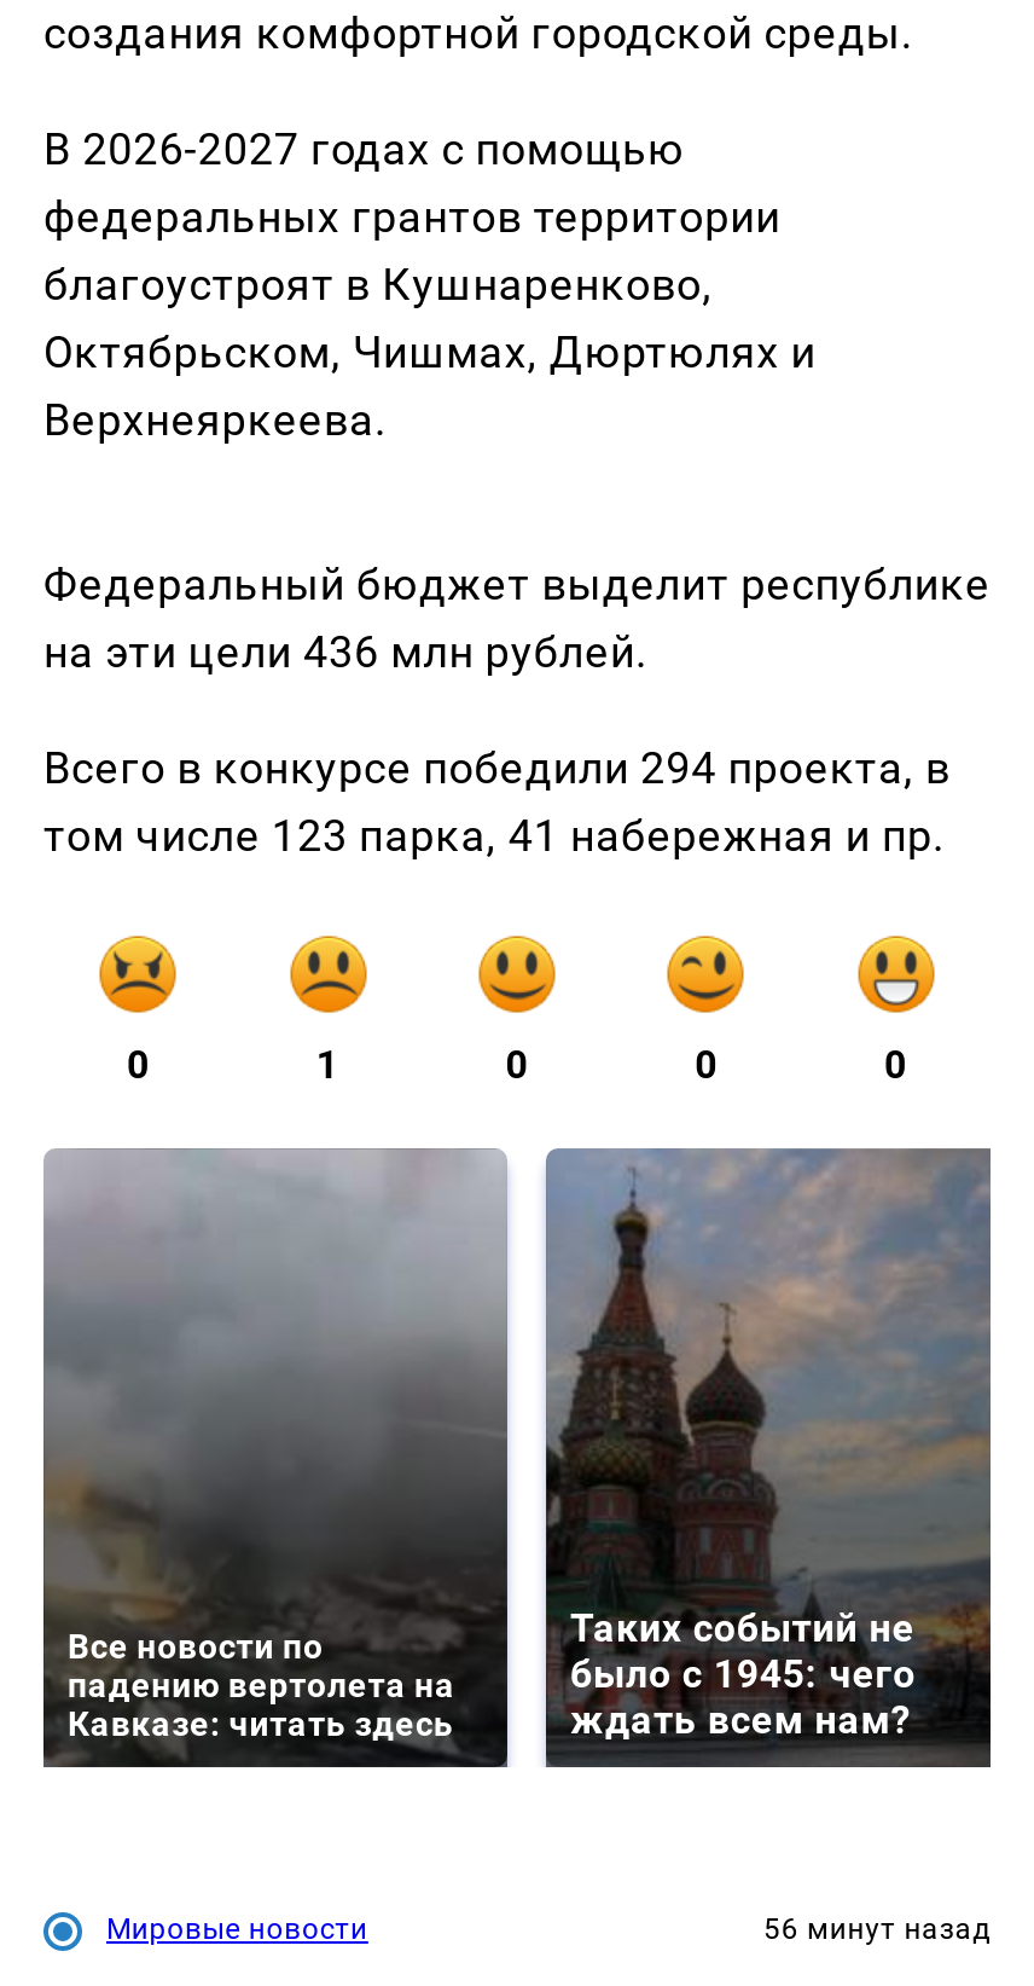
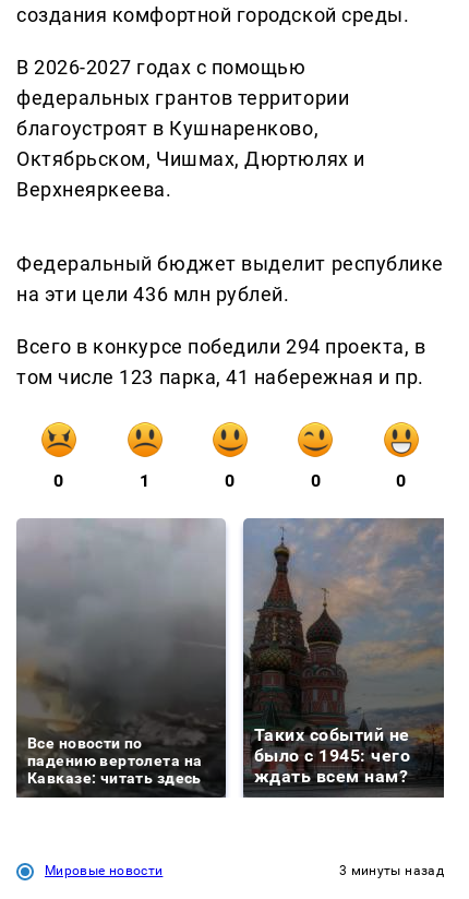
- 56 минут назад
+ 3 минуты назад
